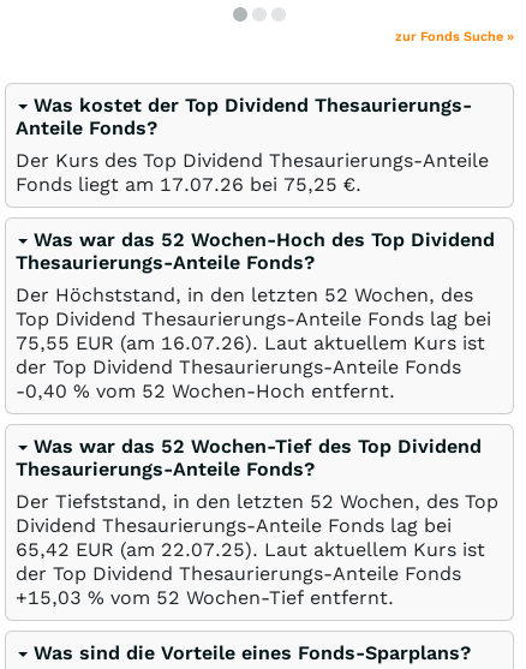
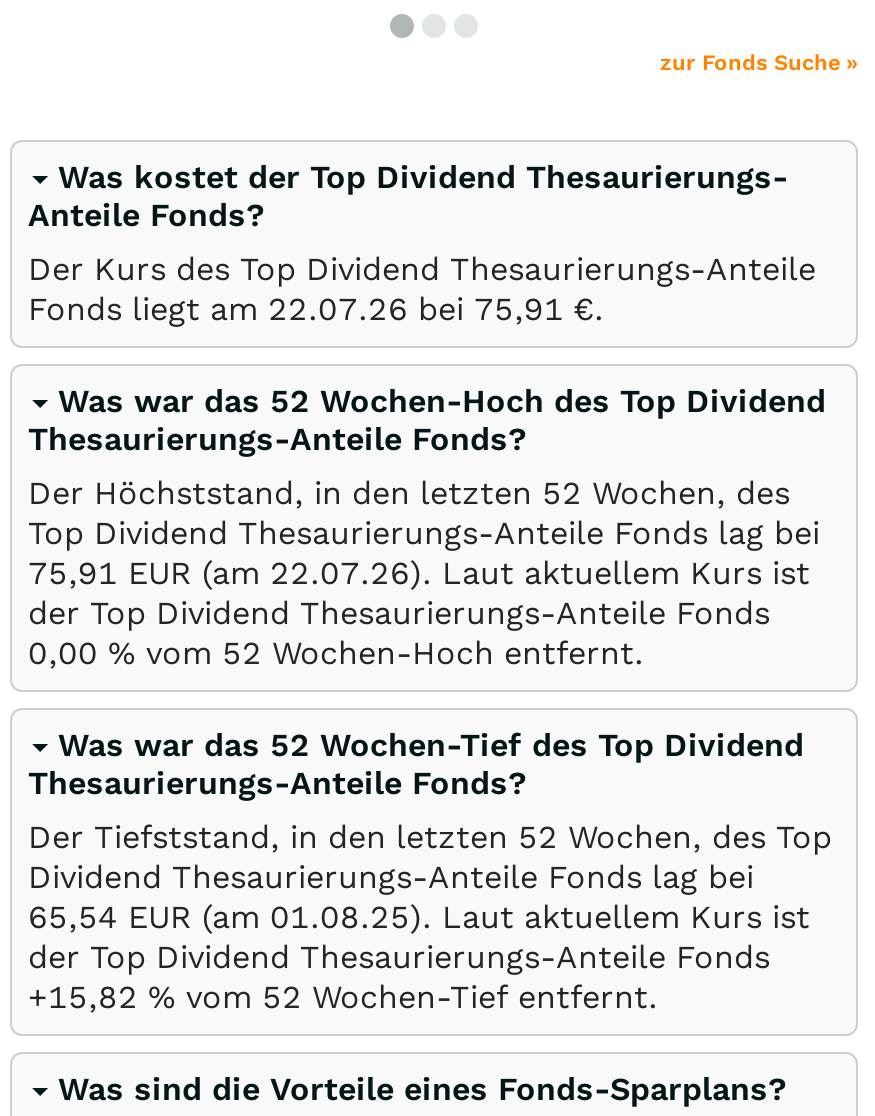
- Fonds liegt am 17.07.26 bei 75,25 €.
+ Fonds liegt am 22.07.26 bei 75,91 €.

- 75,55 EUR (am 16.07.26). Laut aktuellem Kurs ist
+ 75,91 EUR (am 22.07.26). Laut aktuellem Kurs ist

- -0,40% vom 52 Wochen-Hoch entfernt.
+ 0,00% vom 52 Wochen-Hoch entfernt.

- 65,42 EUR (am 22.07.25). Laut aktuellem Kurs ist
+ 65,54 EUR (am 01.08.25). Laut aktuellem Kurs ist

- +15,03% vom 52 Wochen-Tief entfernt.
+ +15,82% vom 52 Wochen-Tief entfernt.
